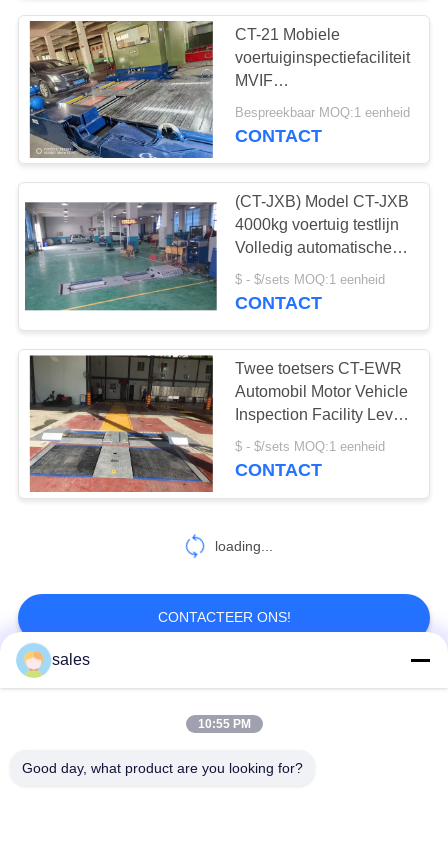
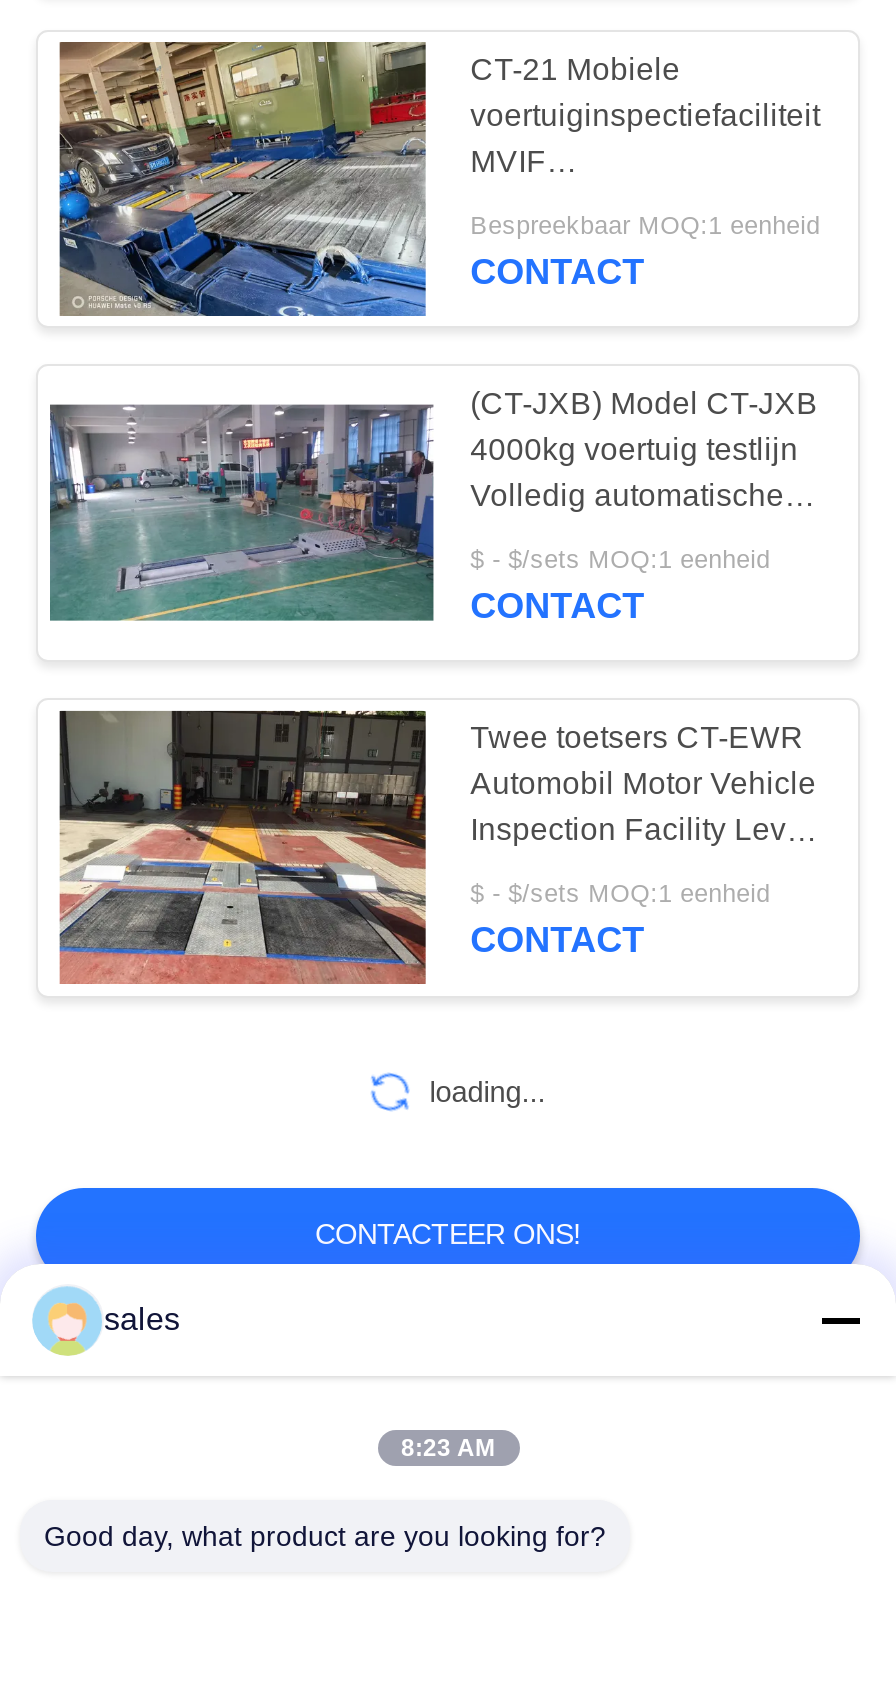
- 10:55 PM
+ 8:23 AM
